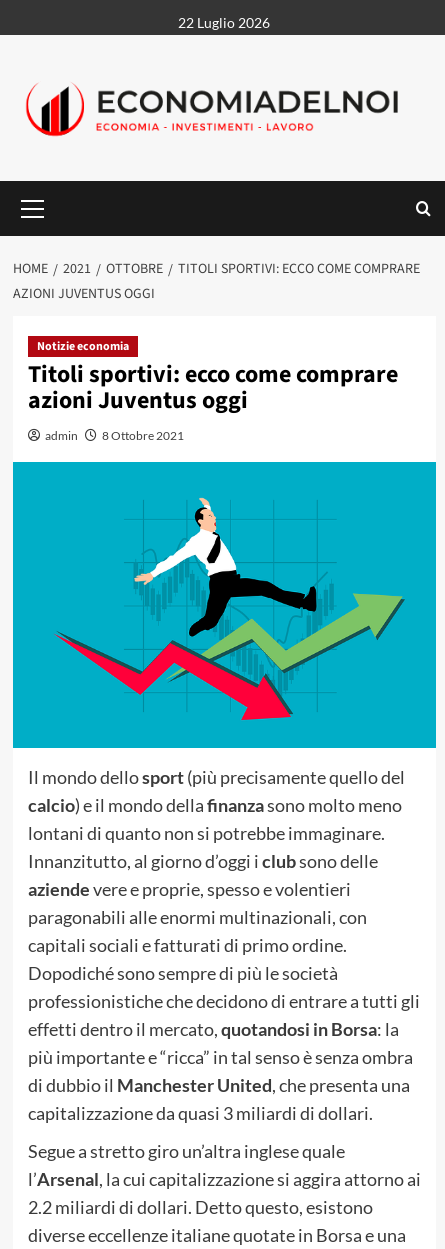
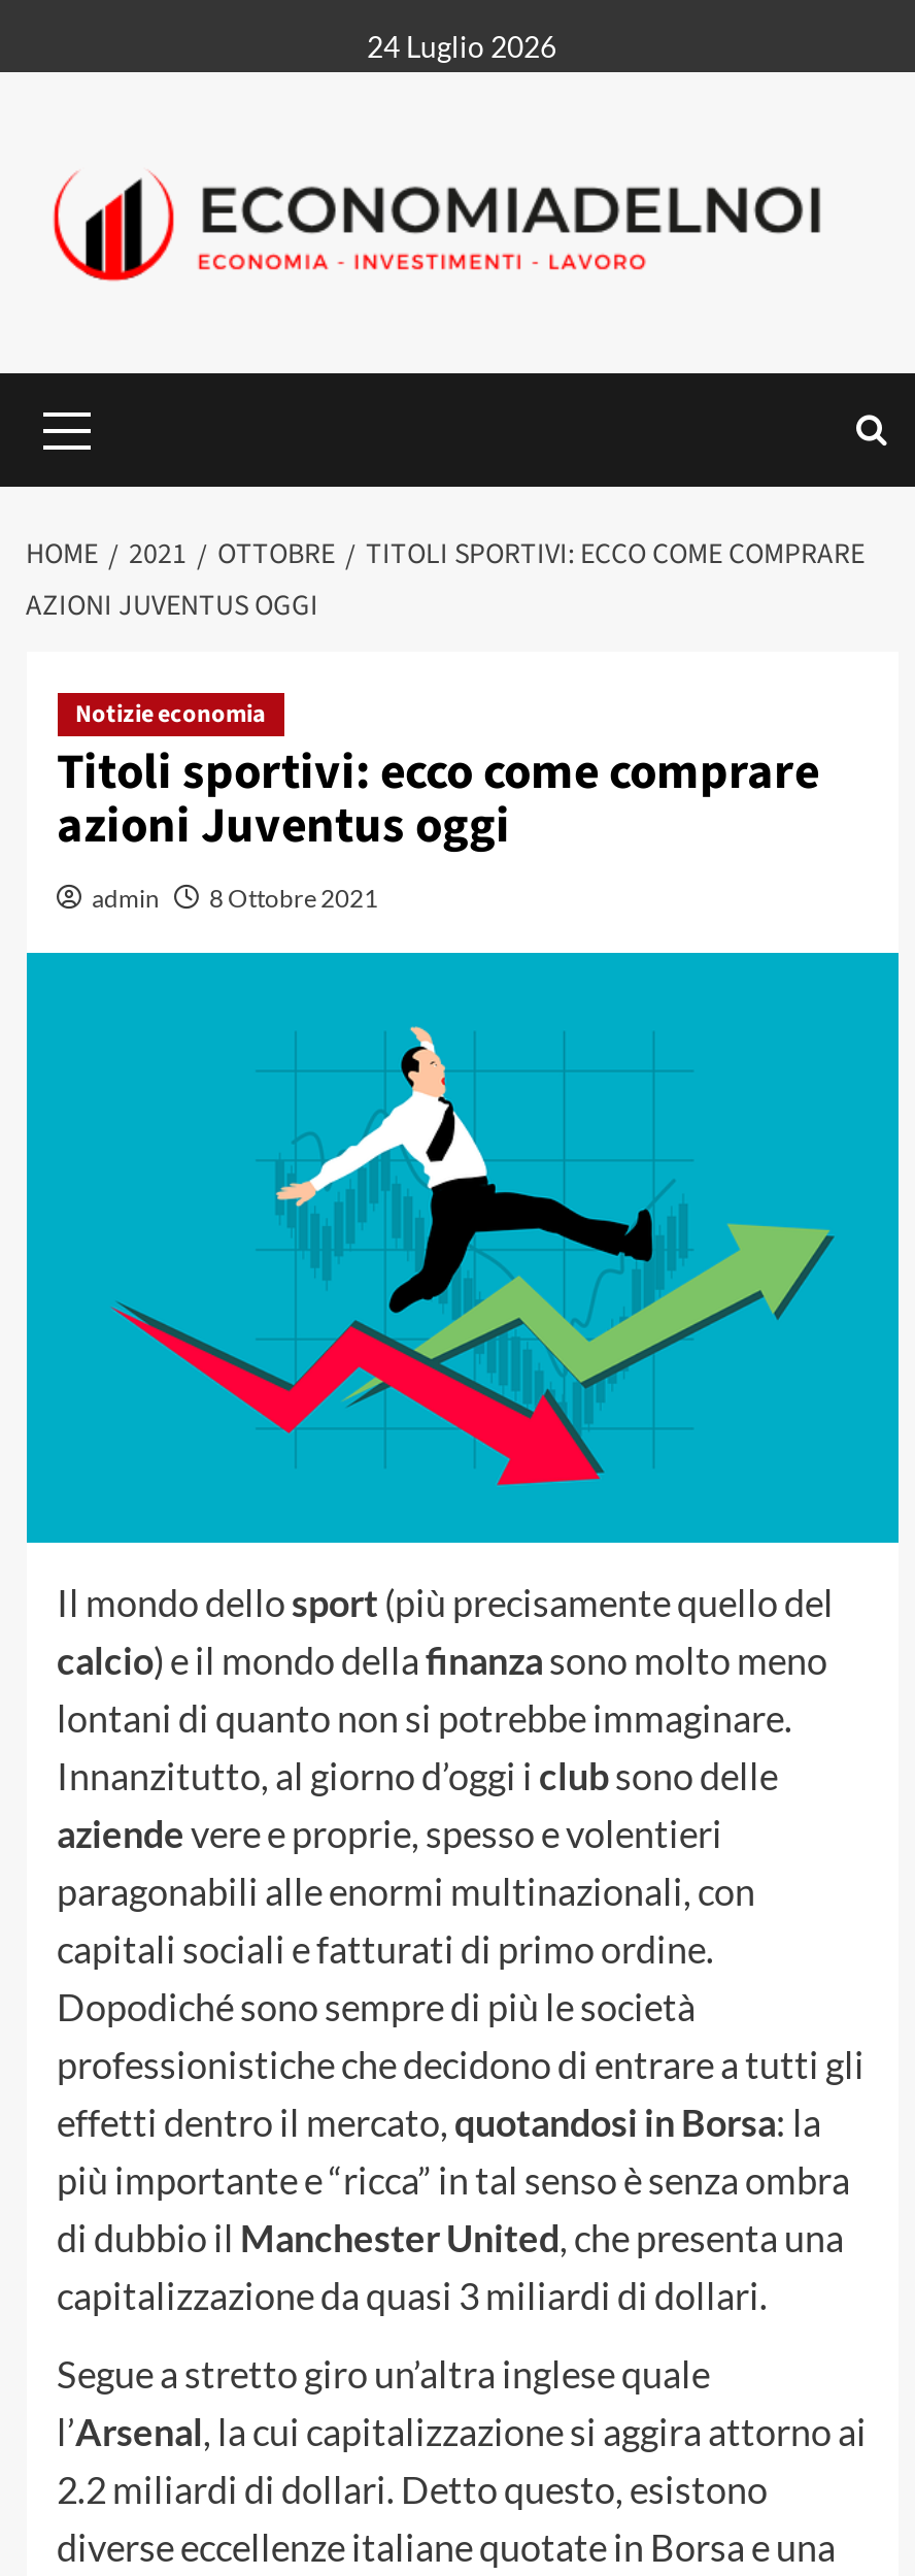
- 22 Luglio 2026
+ 24 Luglio 2026
